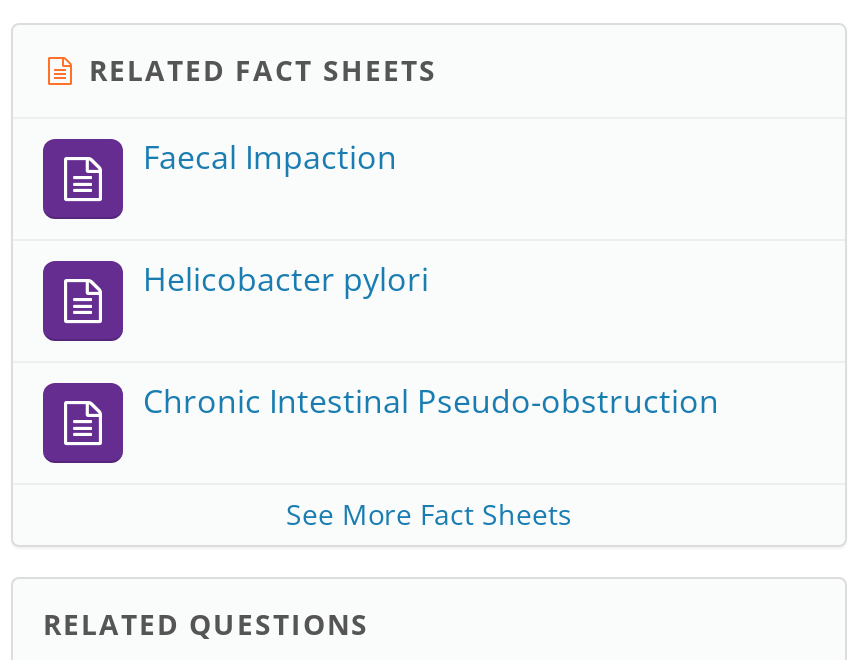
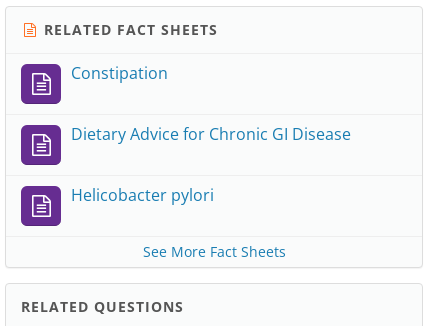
- Faecal Impaction
+ Constipation
+ Dietary Advice for Chronic GI Disease

moved down: Helicobacter pylori

- Chronic Intestinal Pseudo-obstruction
